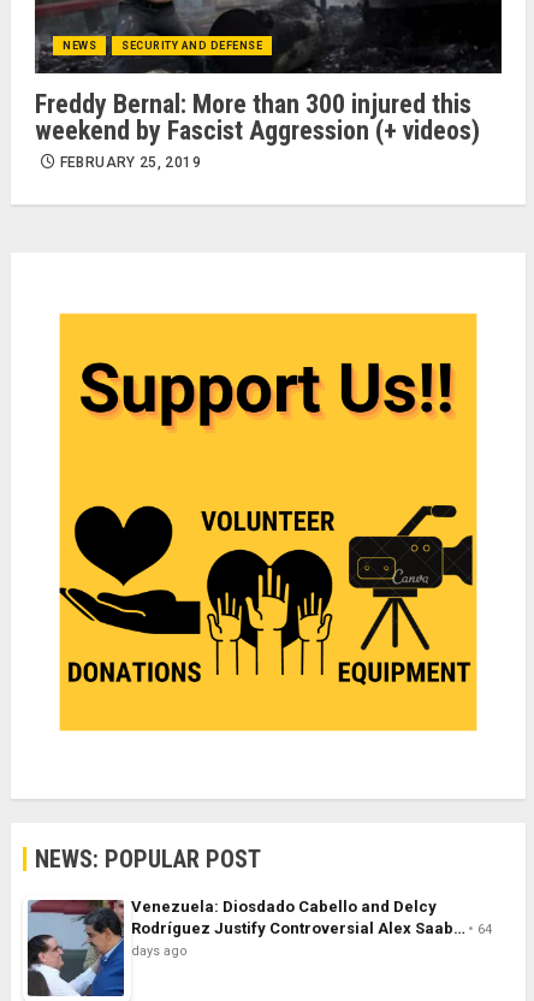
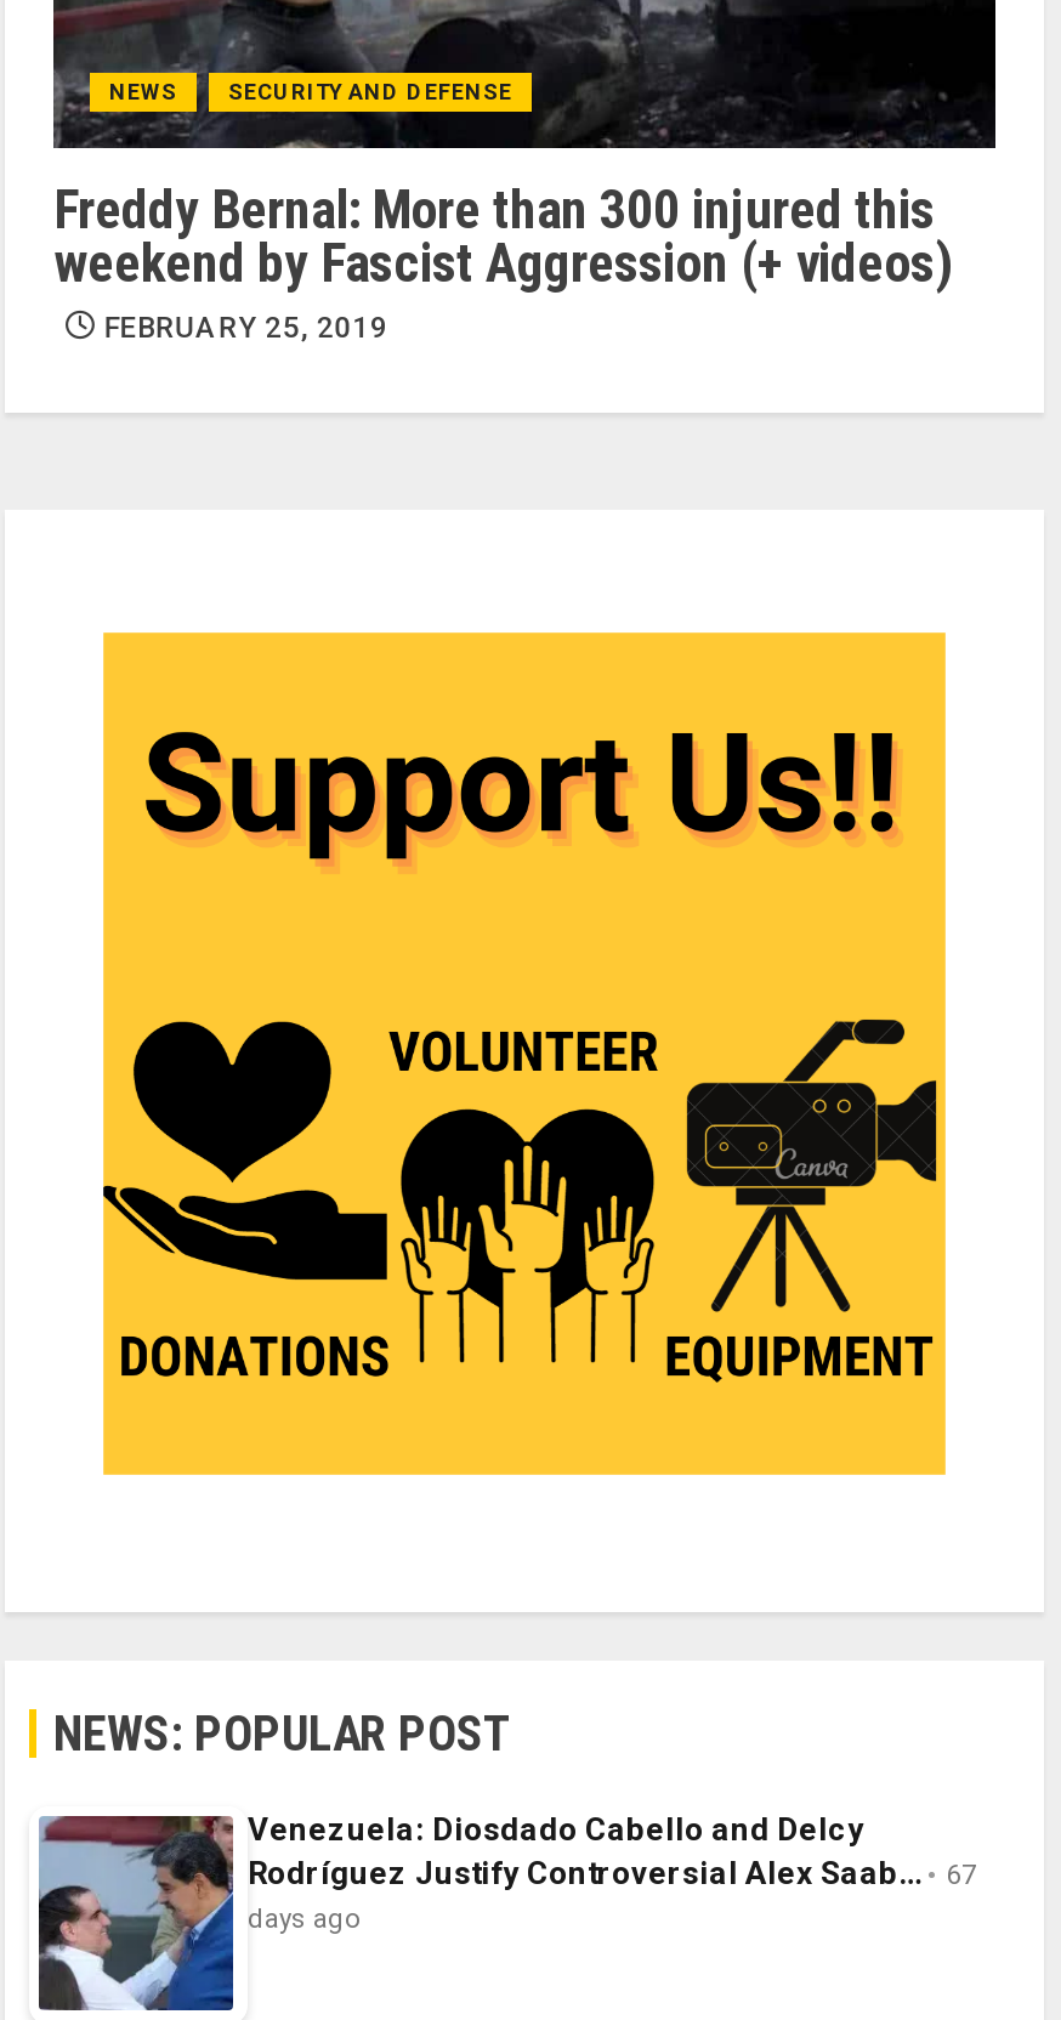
- Rodríguez Justify Controversial Alex Saab… 64
+ Rodríguez Justify Controversial Alex Saab… 67
